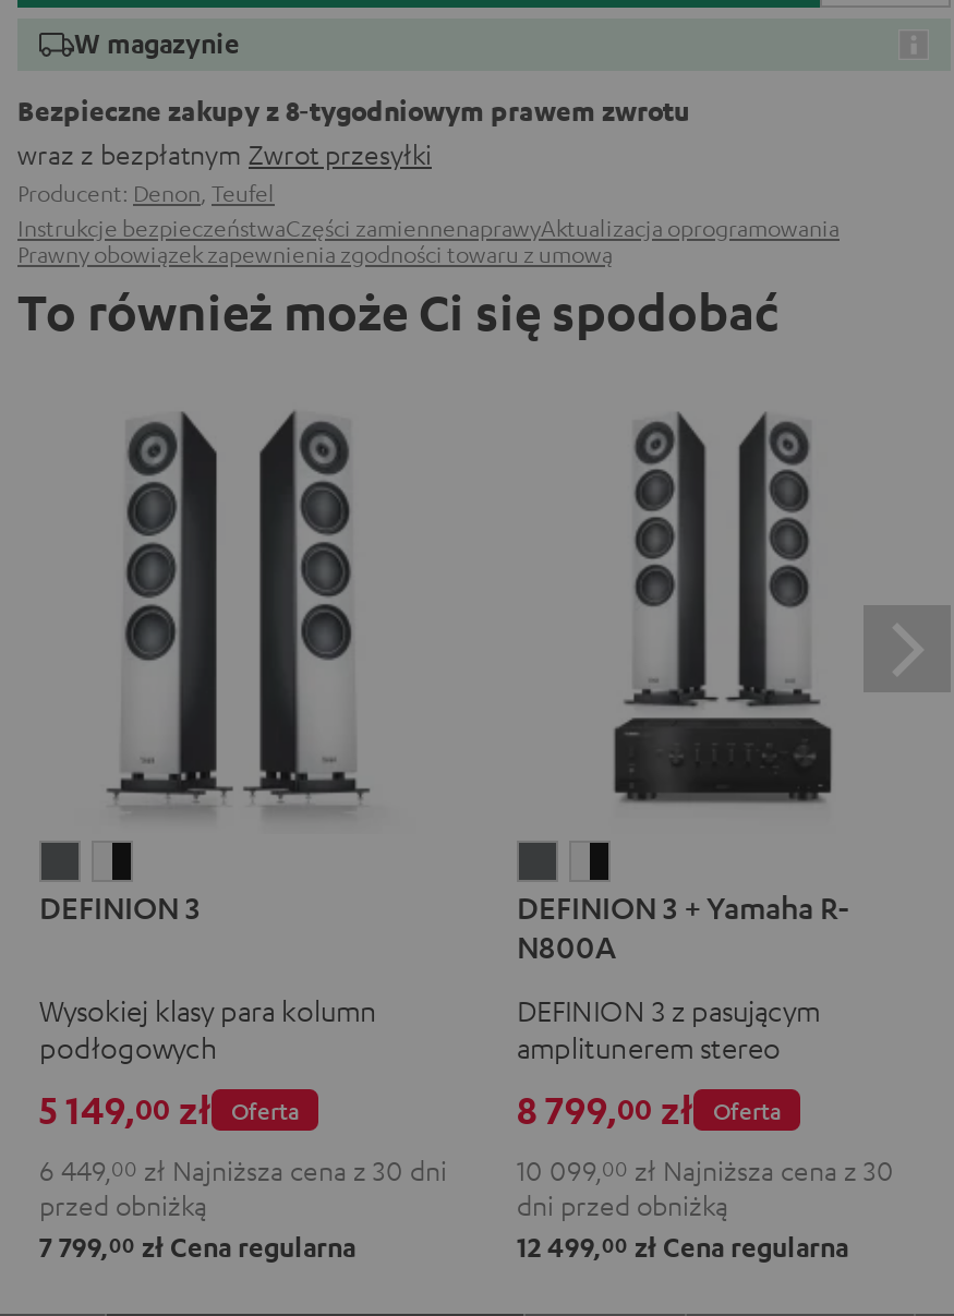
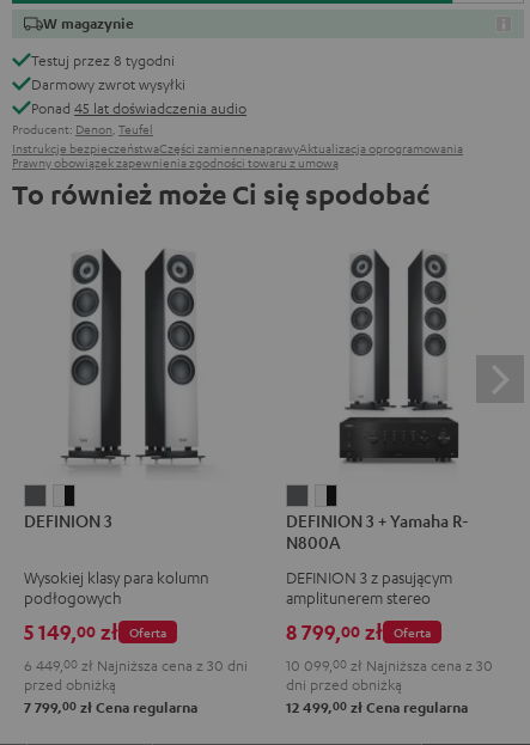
- Bezpieczne zakupy z 8‑tygodniowym prawem zwrotu
- wraz z bezpłatnym Zwrot przesyłki
+ Testuj przez 8 tygodni
+ Darmowy zwrot wysyłki
+ Ponad 45 lat doświadczenia audio
